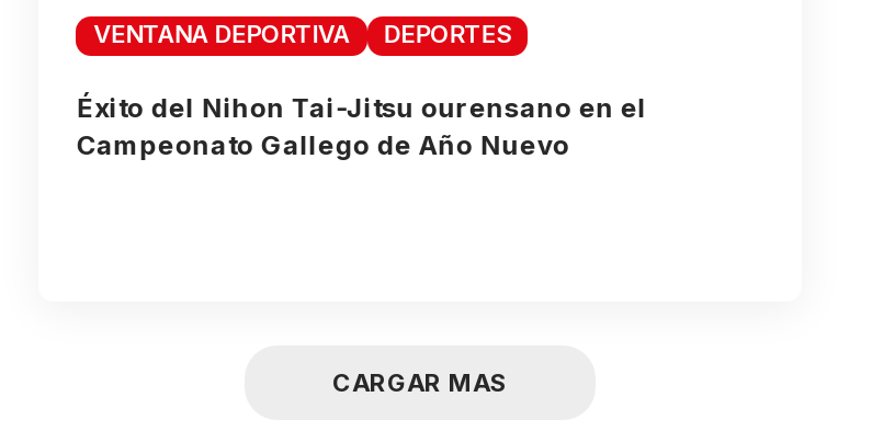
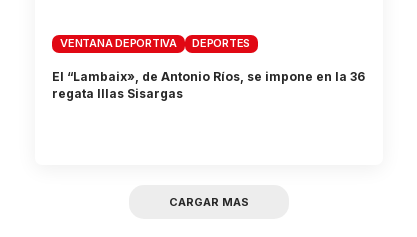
- Éxito del Nihon Tai-Jitsu ourensano en el
- Campeonato Gallego de Año Nuevo
+ El “Lambaix», de Antonio Ríos, se impone en la 36
+ regata Illas Sisargas
